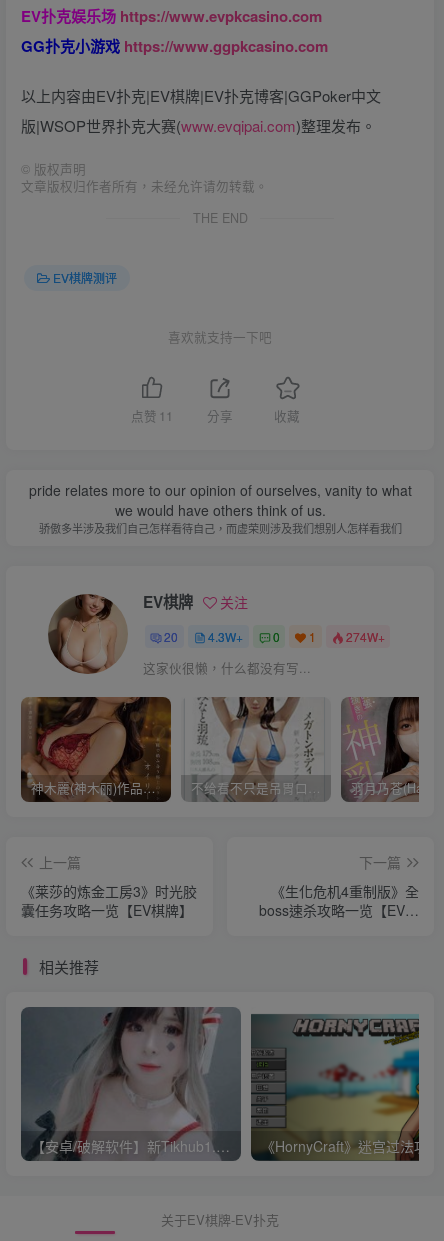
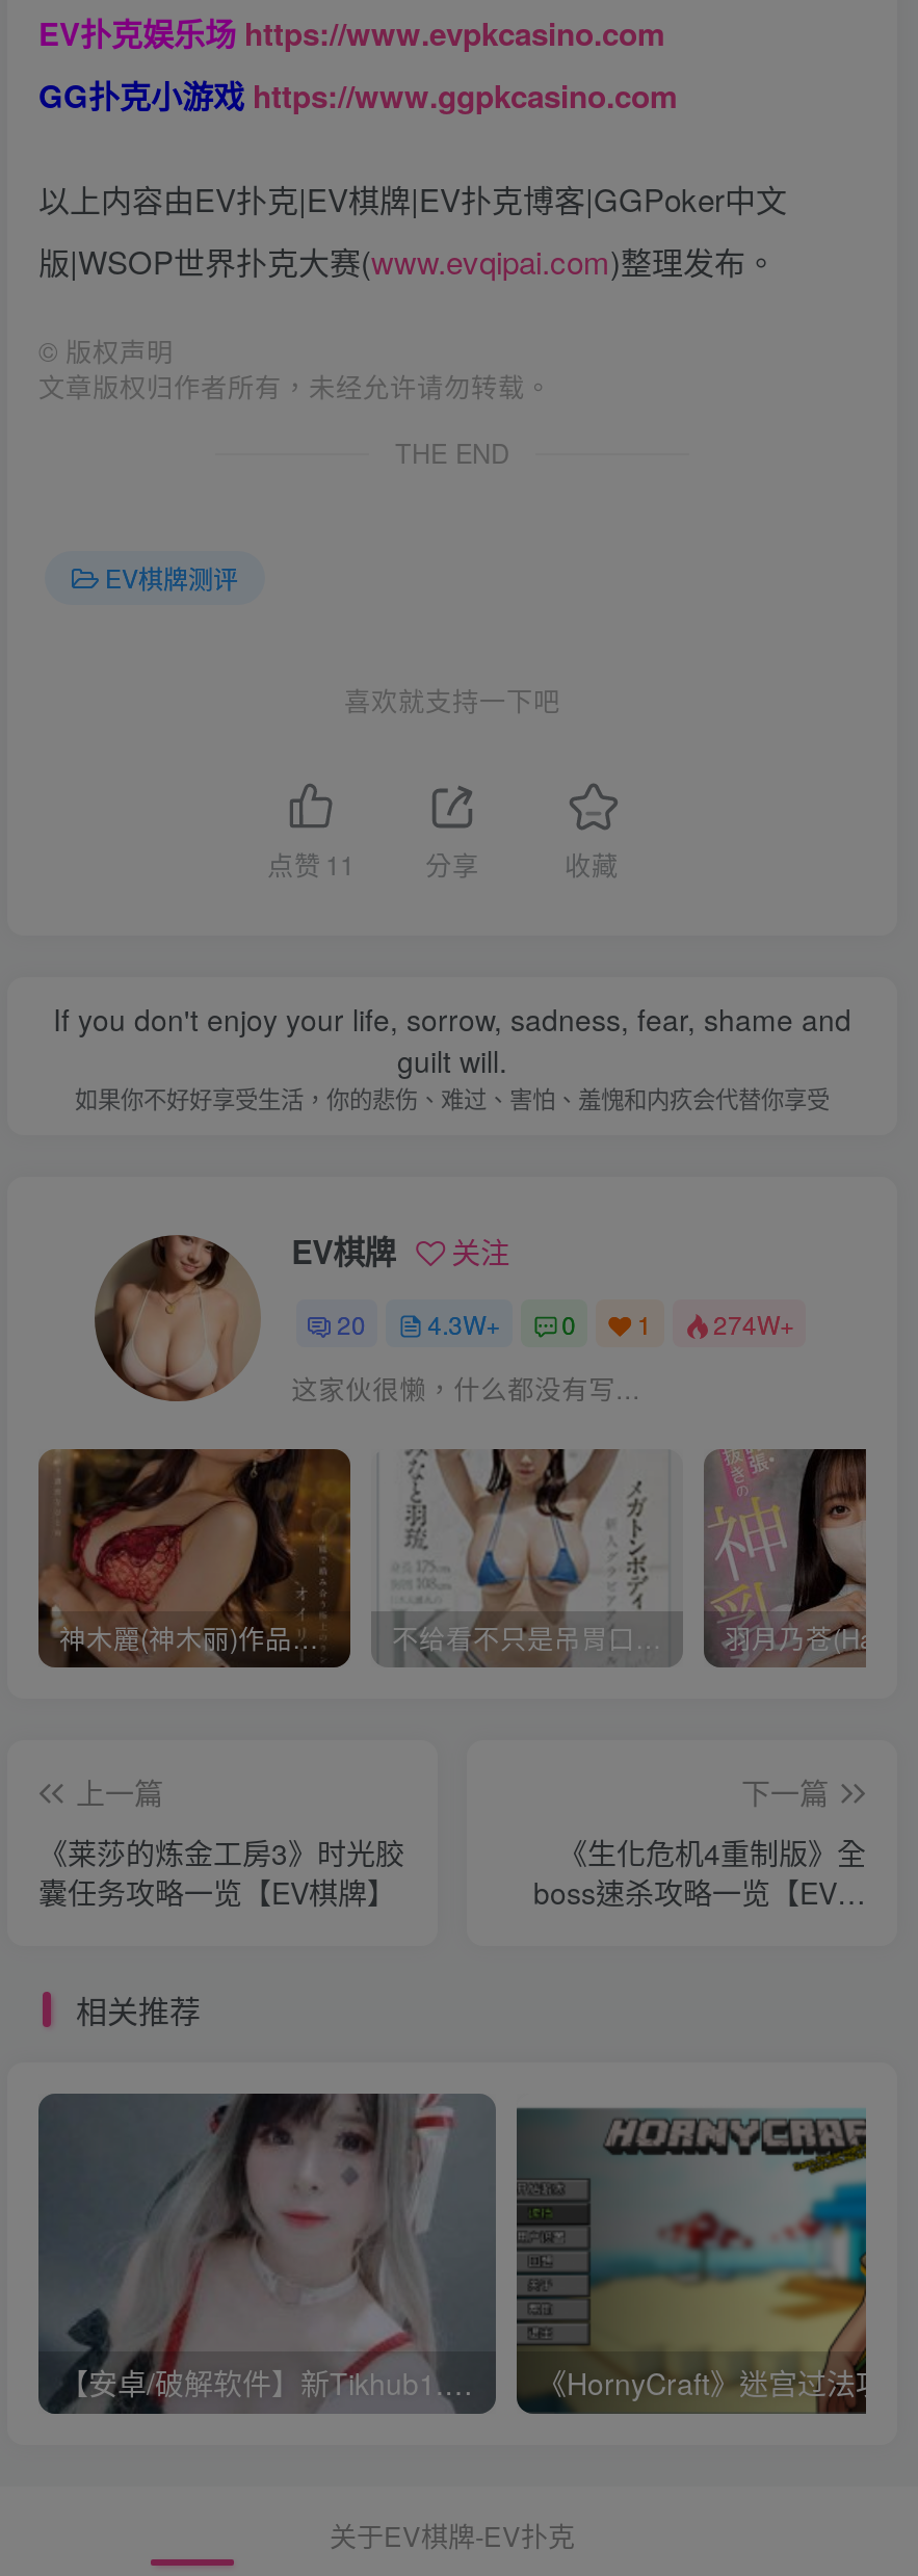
- pride relates more to our opinion of ourselves, vanity to what
- we would have others think of us.
- 骄傲多半涉及我们自己怎样看待自己，而虚荣则涉及我们想别人怎样看我们
+ If you don't enjoy your life, sorrow, sadness, fear, shame and
+ guilt will.
+ 如果你不好好享受生活，你的悲伤、难过、害怕、羞愧和内疚会代替你享受
